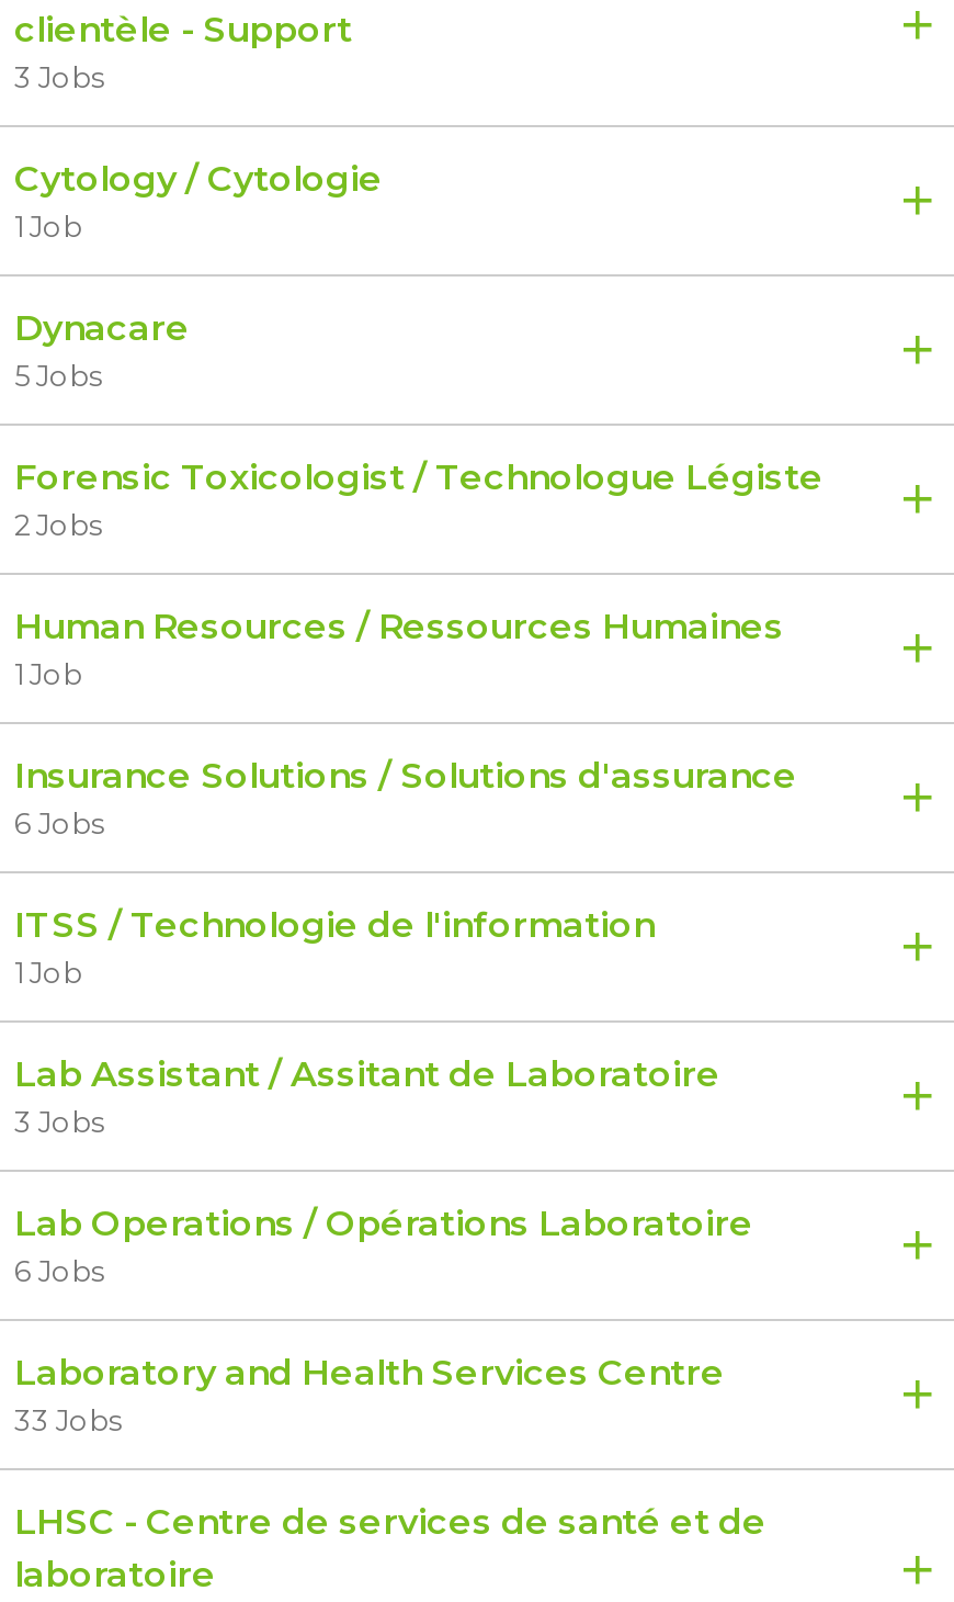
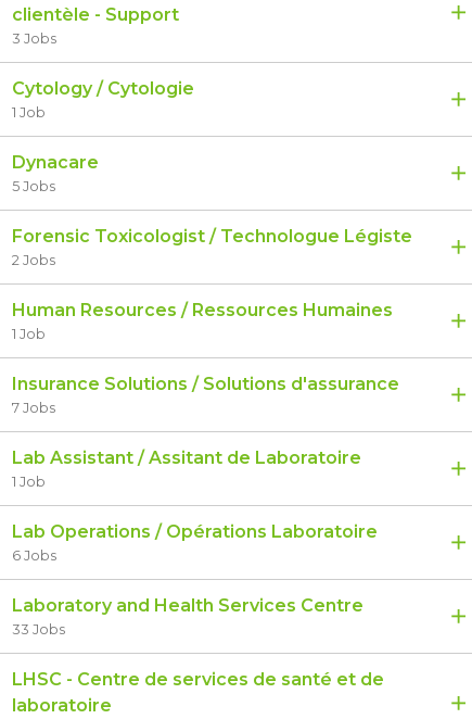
- 6 Jobs
- ITSS / Technologie de l'information
- 1 Job
+ 7 Jobs

- 3 Jobs
+ 1 Job
